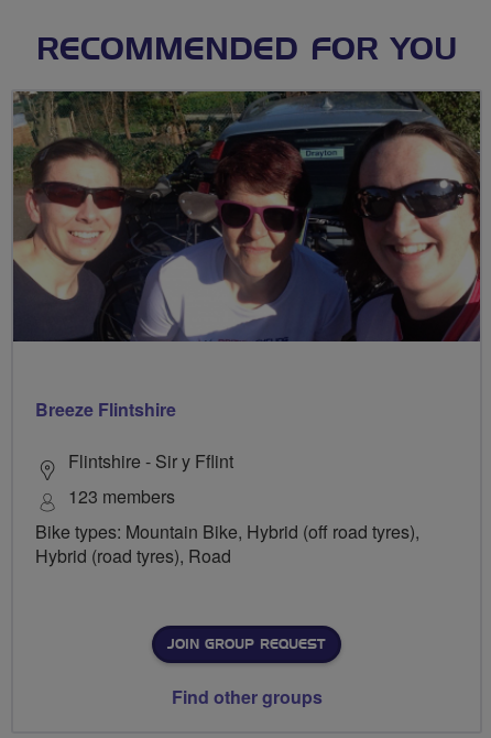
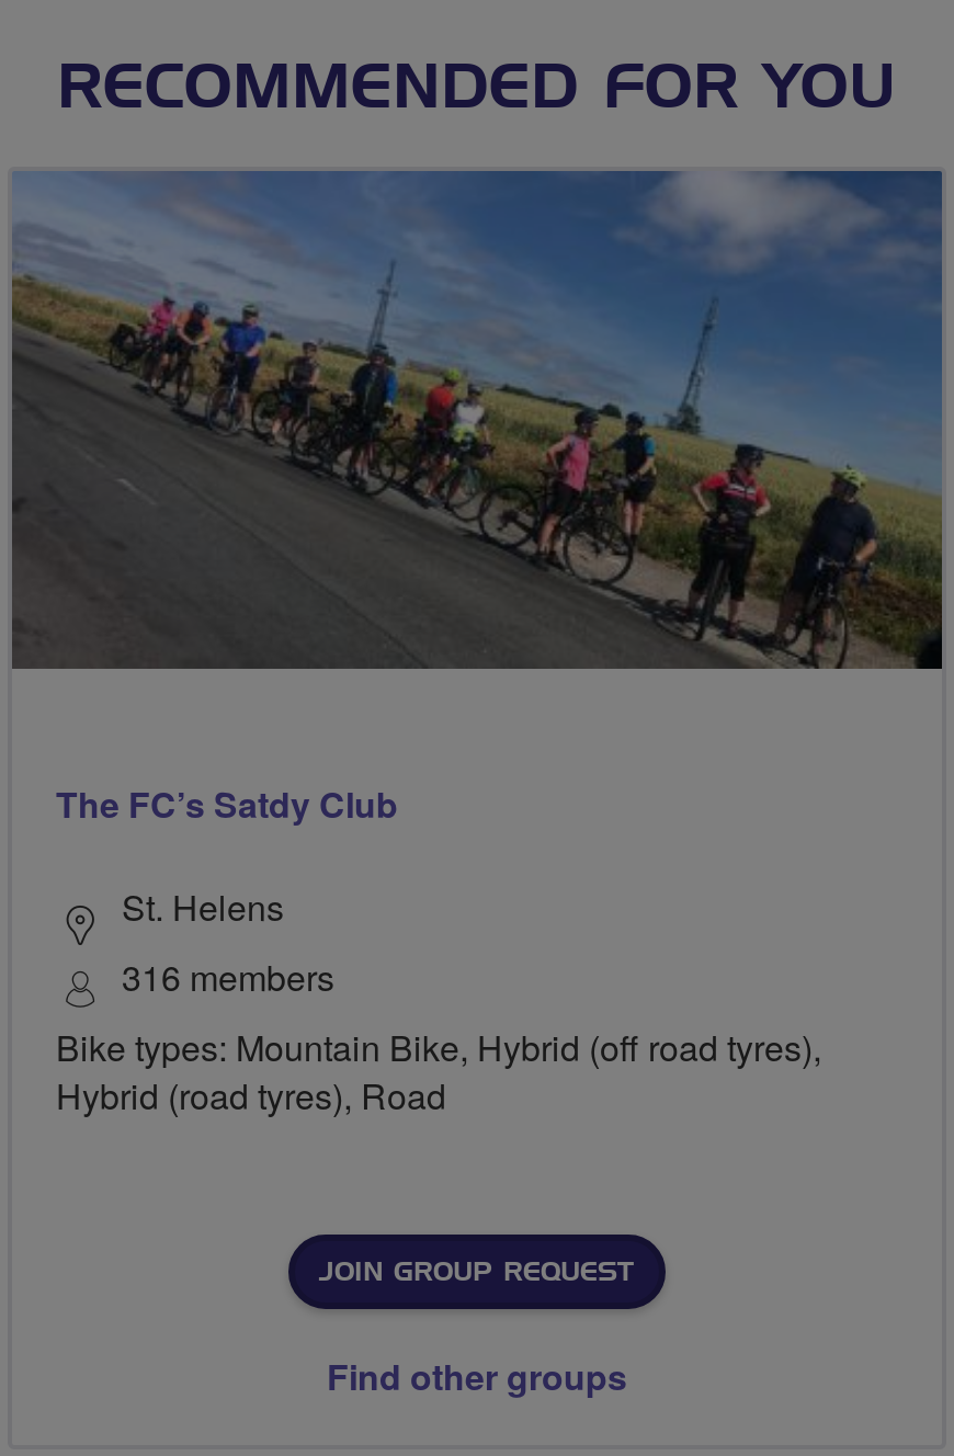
- [image]
+ [image]

- Breeze Flintshire
+ The FC’s Satdy Club

- Flintshire - Sir y Fflint
- 123 members
+ St. Helens
+ 316 members
